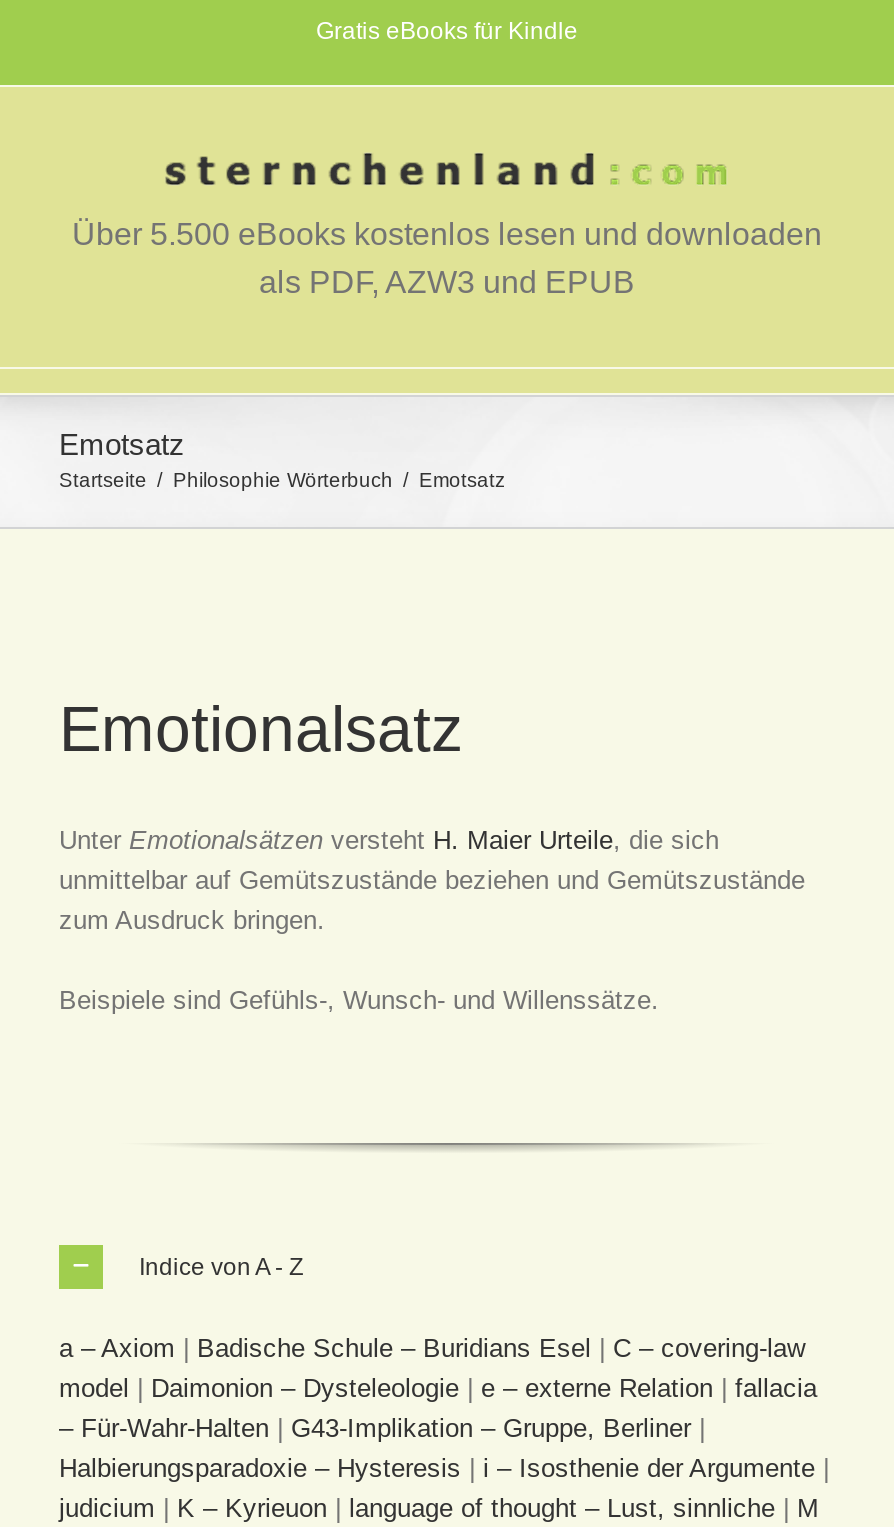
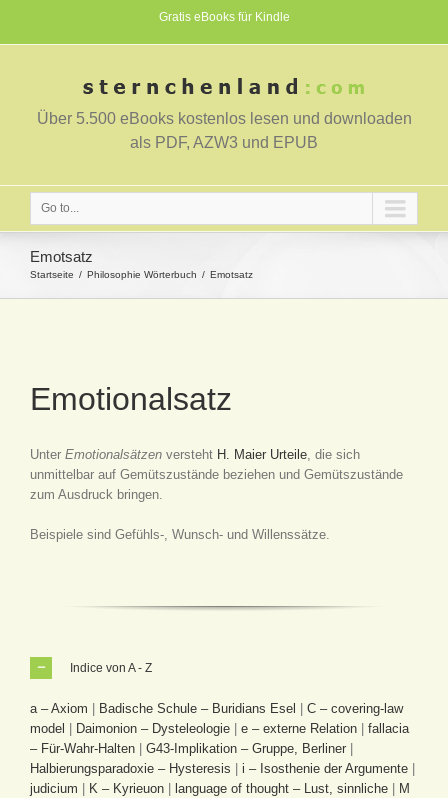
+ Go to...
